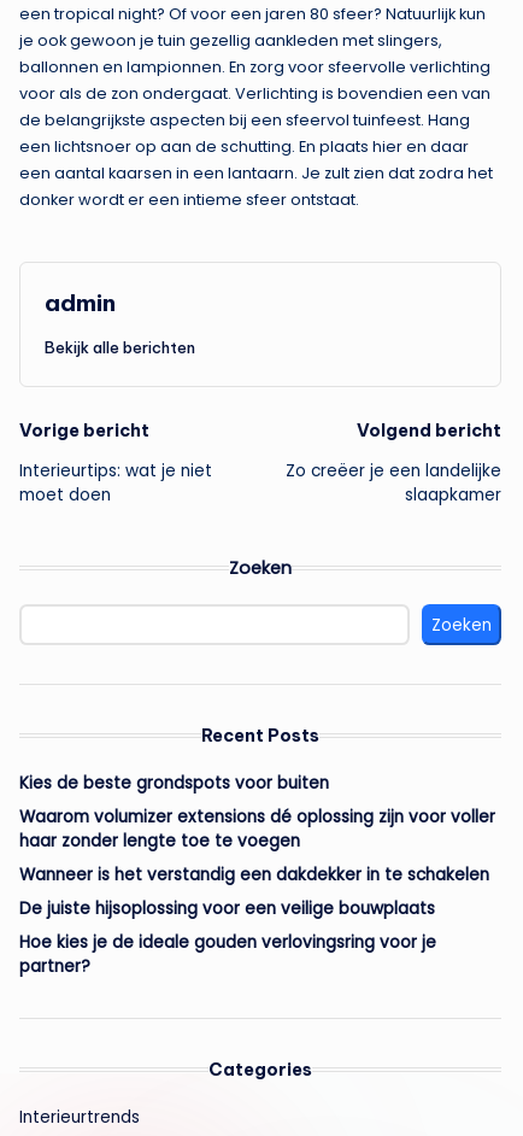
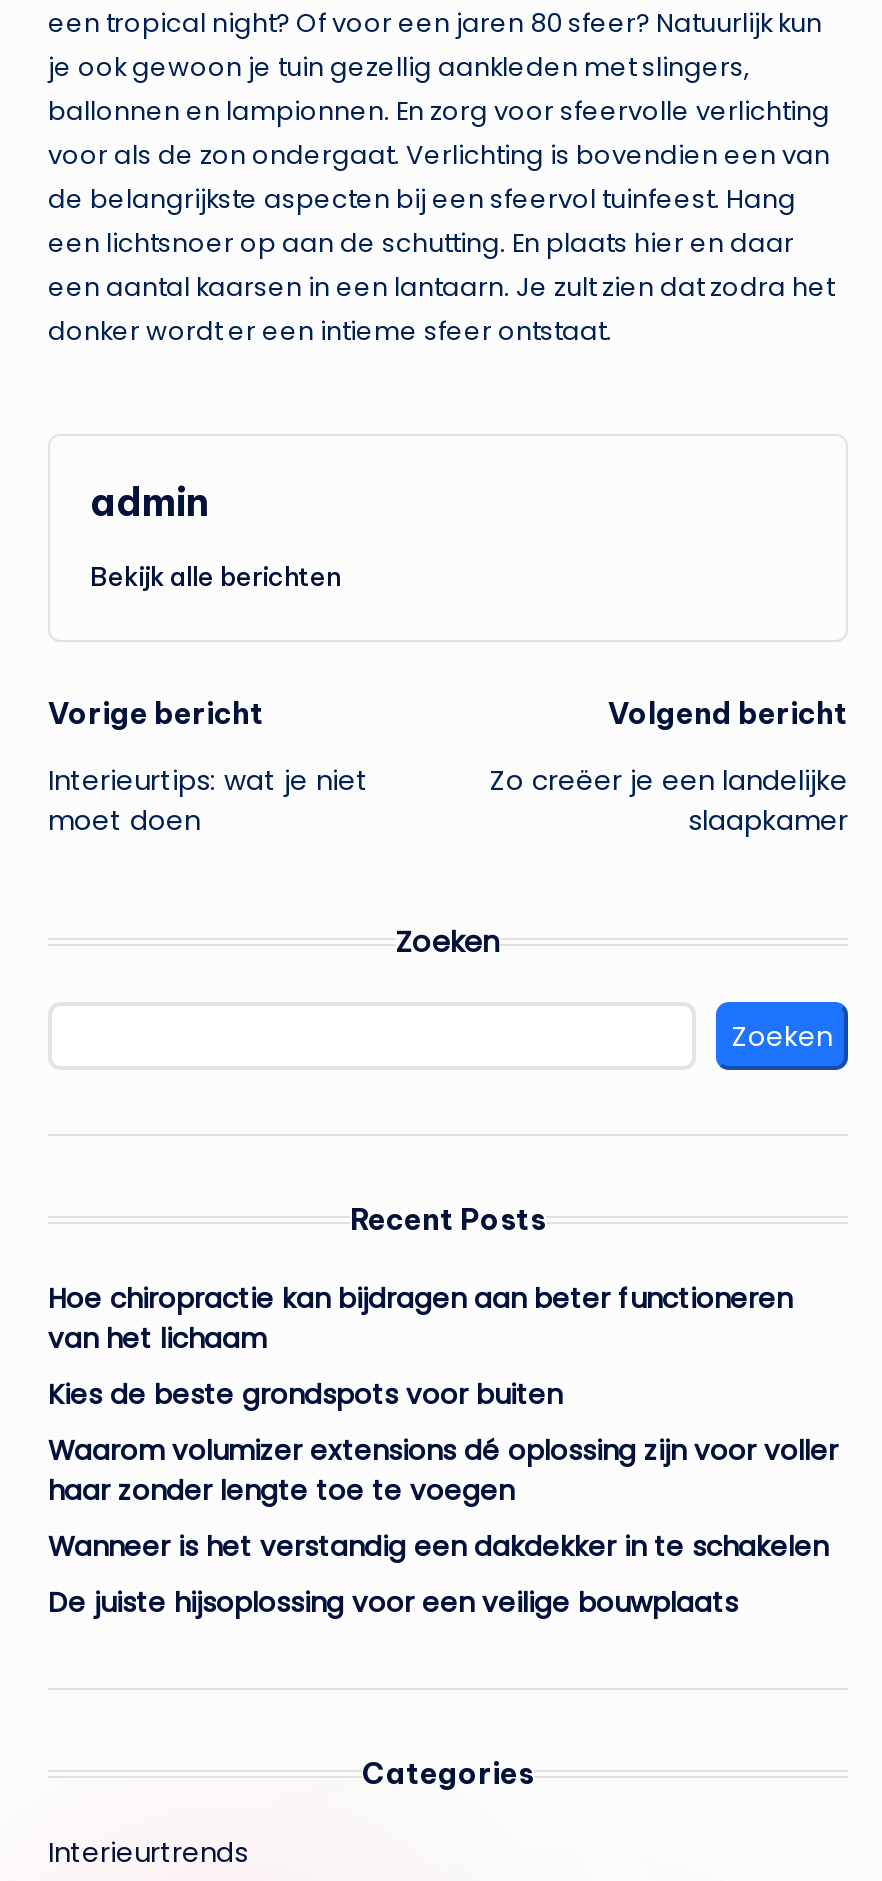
+ Hoe chiropractie kan bijdragen aan beter functioneren
+ van het lichaam

moved down: Kies de beste grondspots voor buiten | Waarom volumizer extensions dé oplossing zijn voor voller | haar zonder lengte toe te voegen | Wanneer is het verstandig een dakdekker in te schakelen | De juiste hijsoplossing voor een veilige bouwplaats

- Hoe kies je de ideale gouden verlovingsring voor je
- partner?
